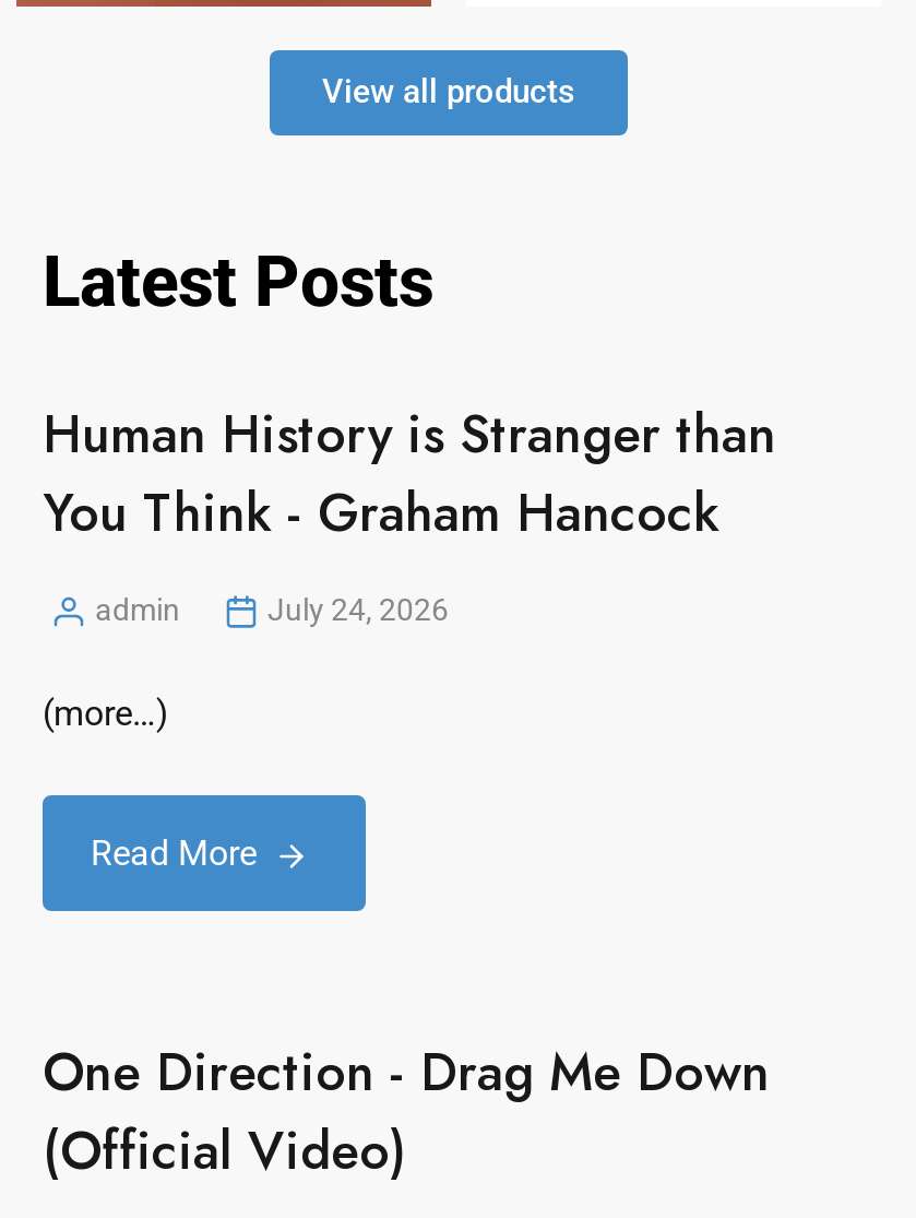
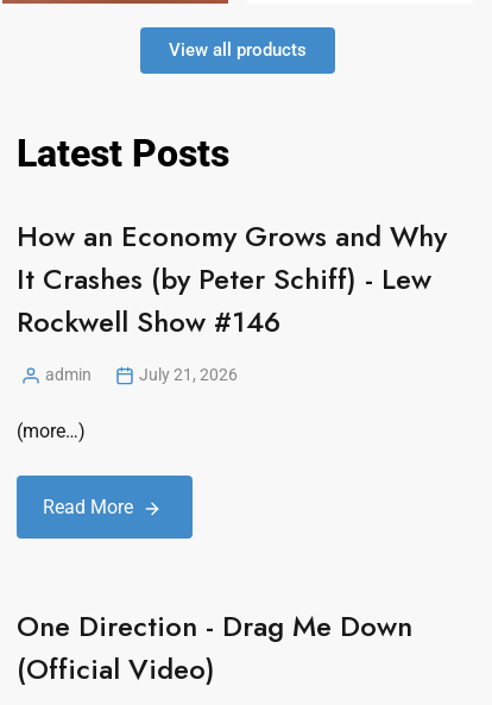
- Human History is Stranger than
- You Think - Graham Hancock
+ How an Economy Grows and Why
+ It Crashes (by Peter Schiff) - Lew
+ Rockwell Show #146

- July 24, 2026
+ July 21, 2026
